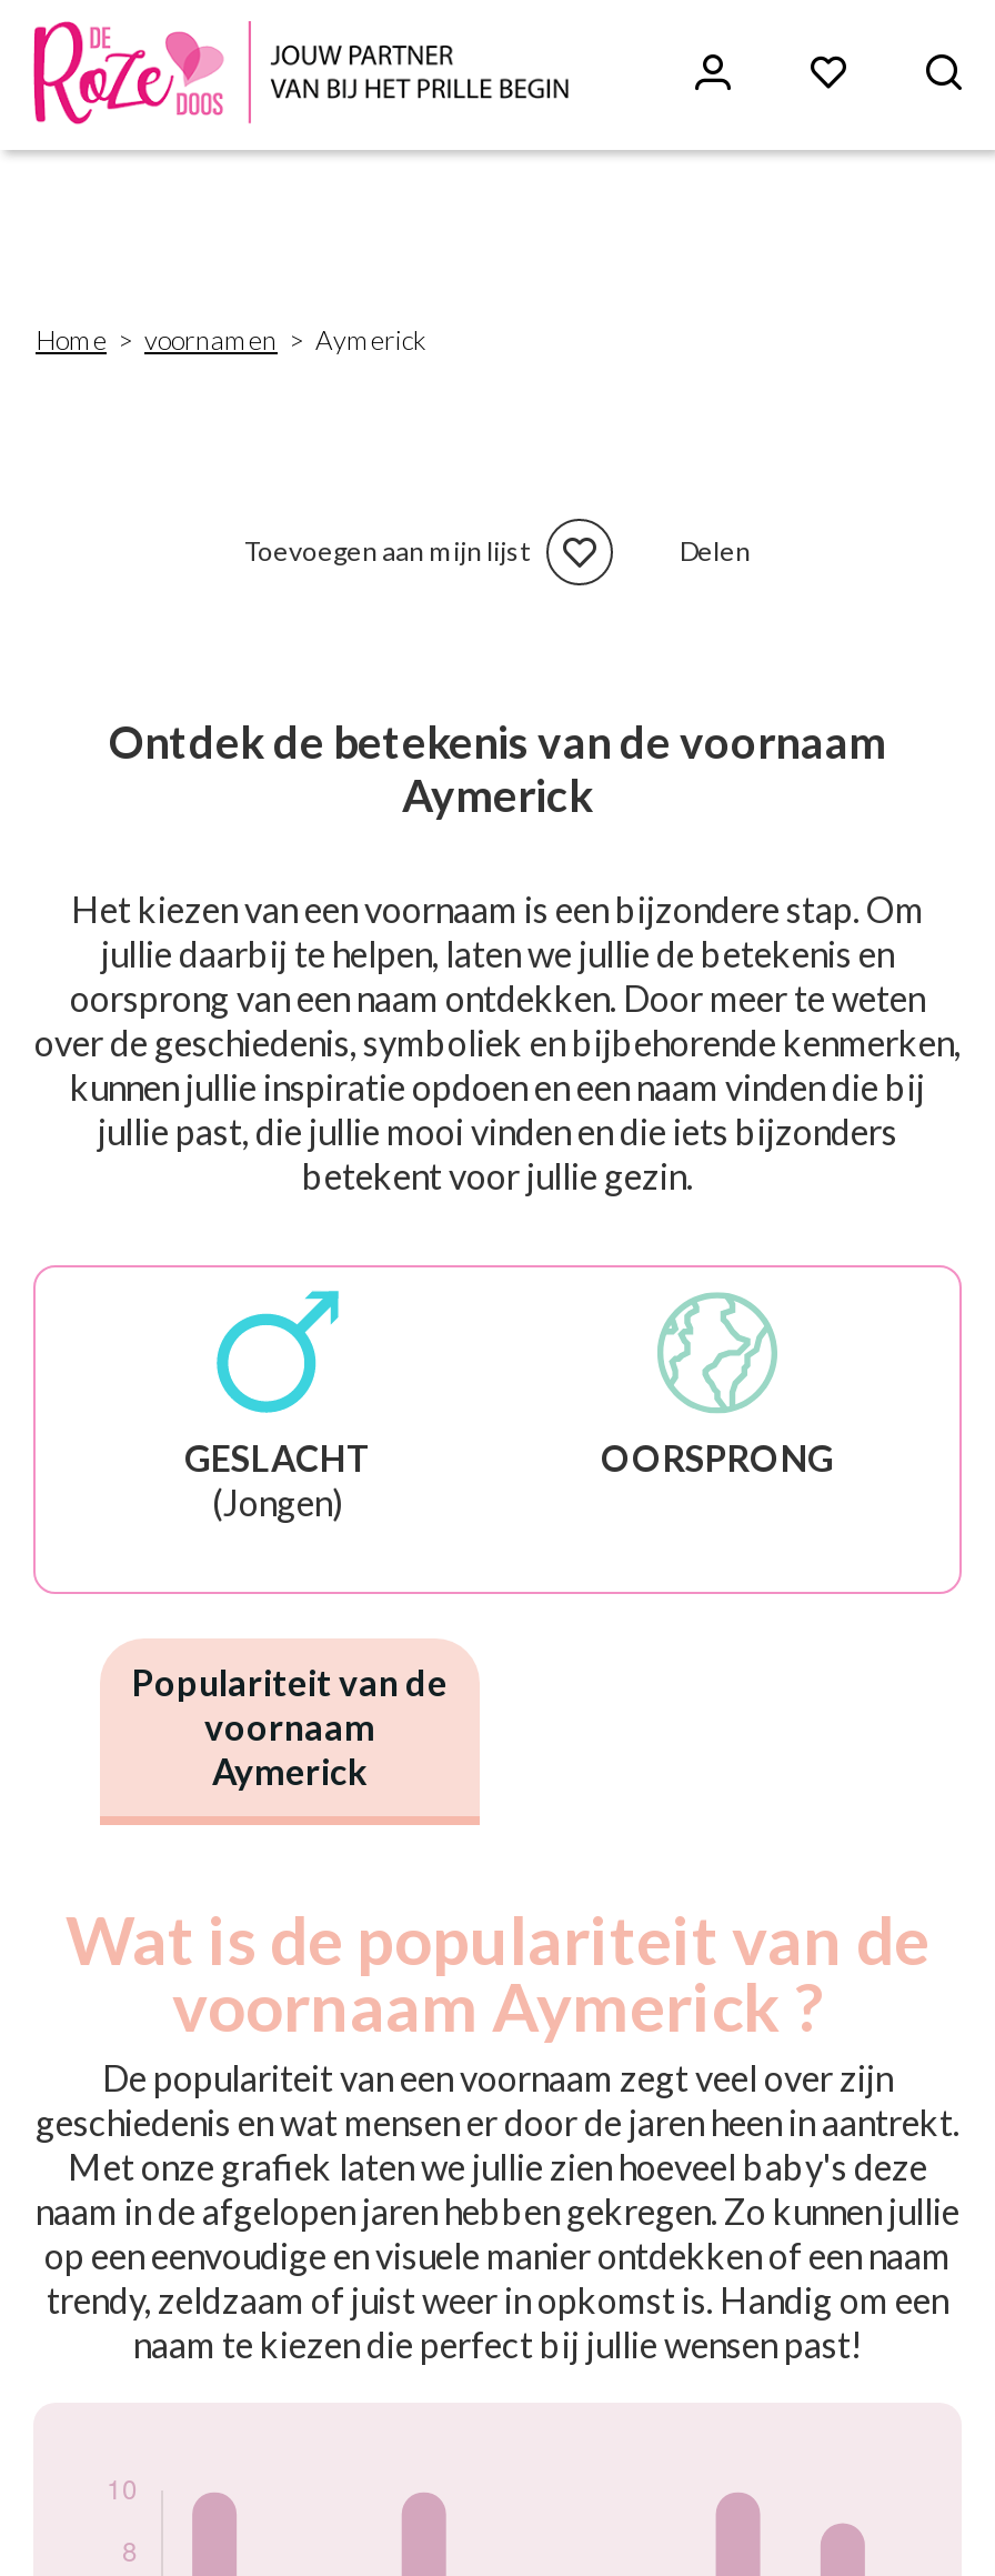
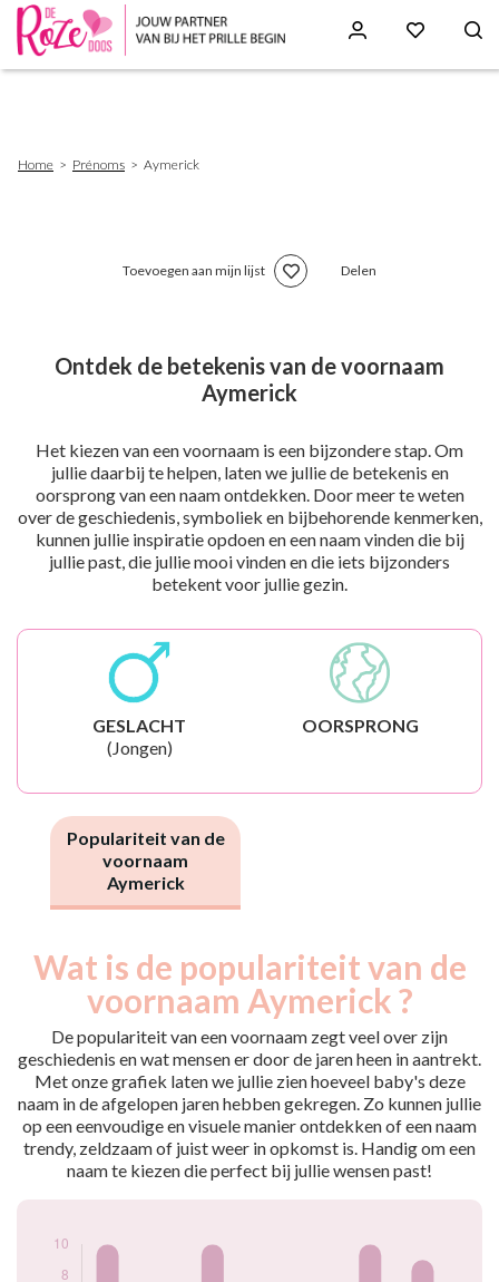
- voornamen
+ Prénoms
